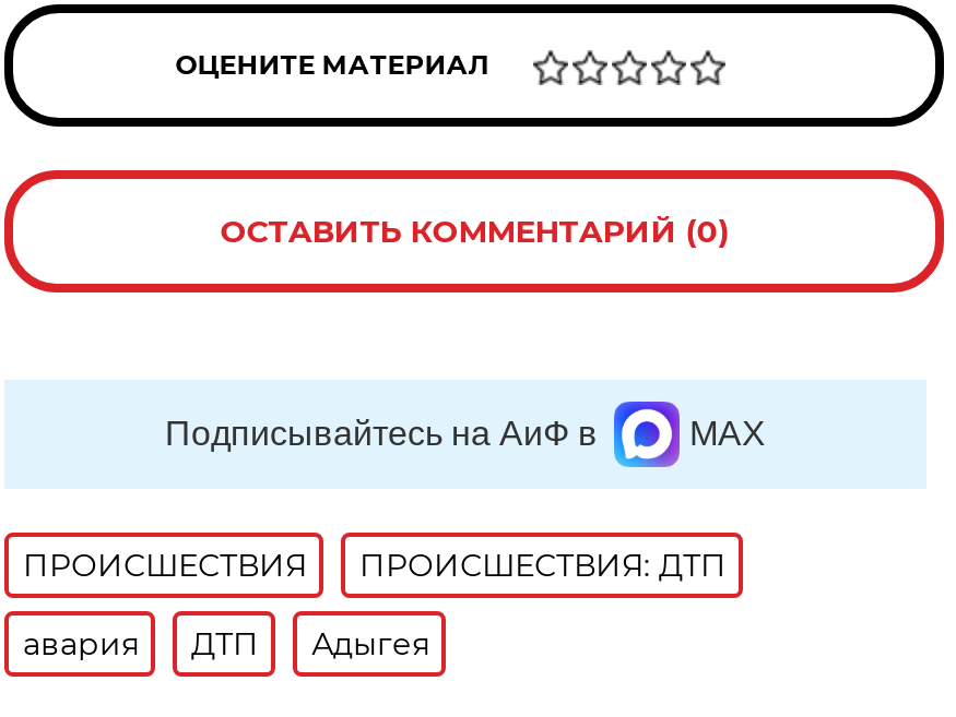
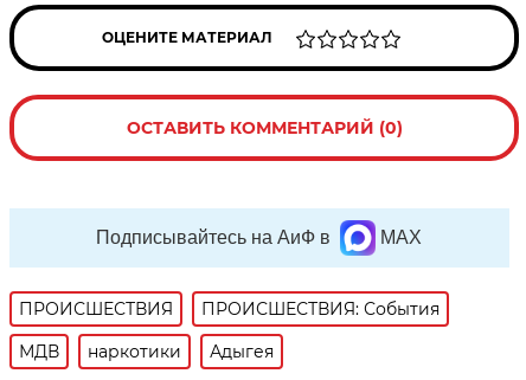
- ПРОИСШЕСТВИЯ: ДТП
+ ПРОИСШЕСТВИЯ: События

- авария
- ДТП
+ МДВ
+ наркотики
